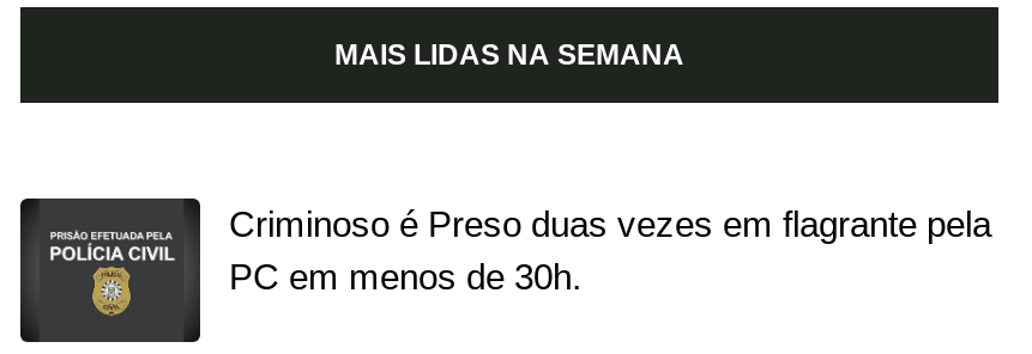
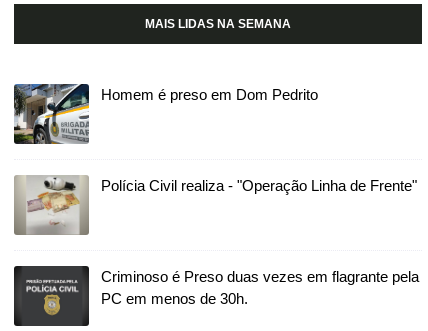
+ [image]
+ Homem é preso em Dom Pedrito

+ [image]
+ Polícia Civil realiza - "Operação Linha de Frente"
